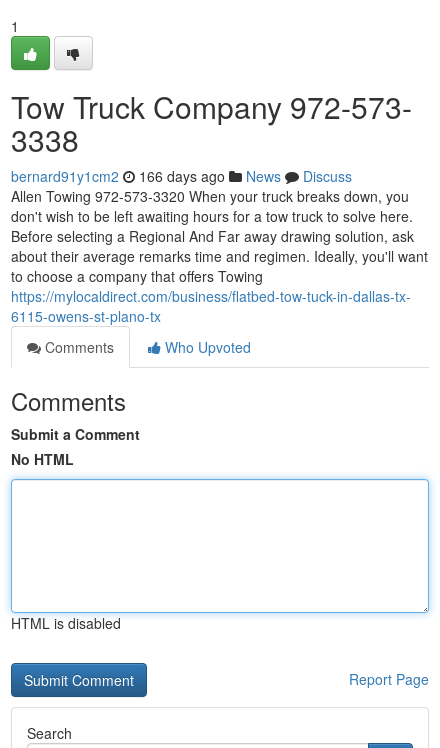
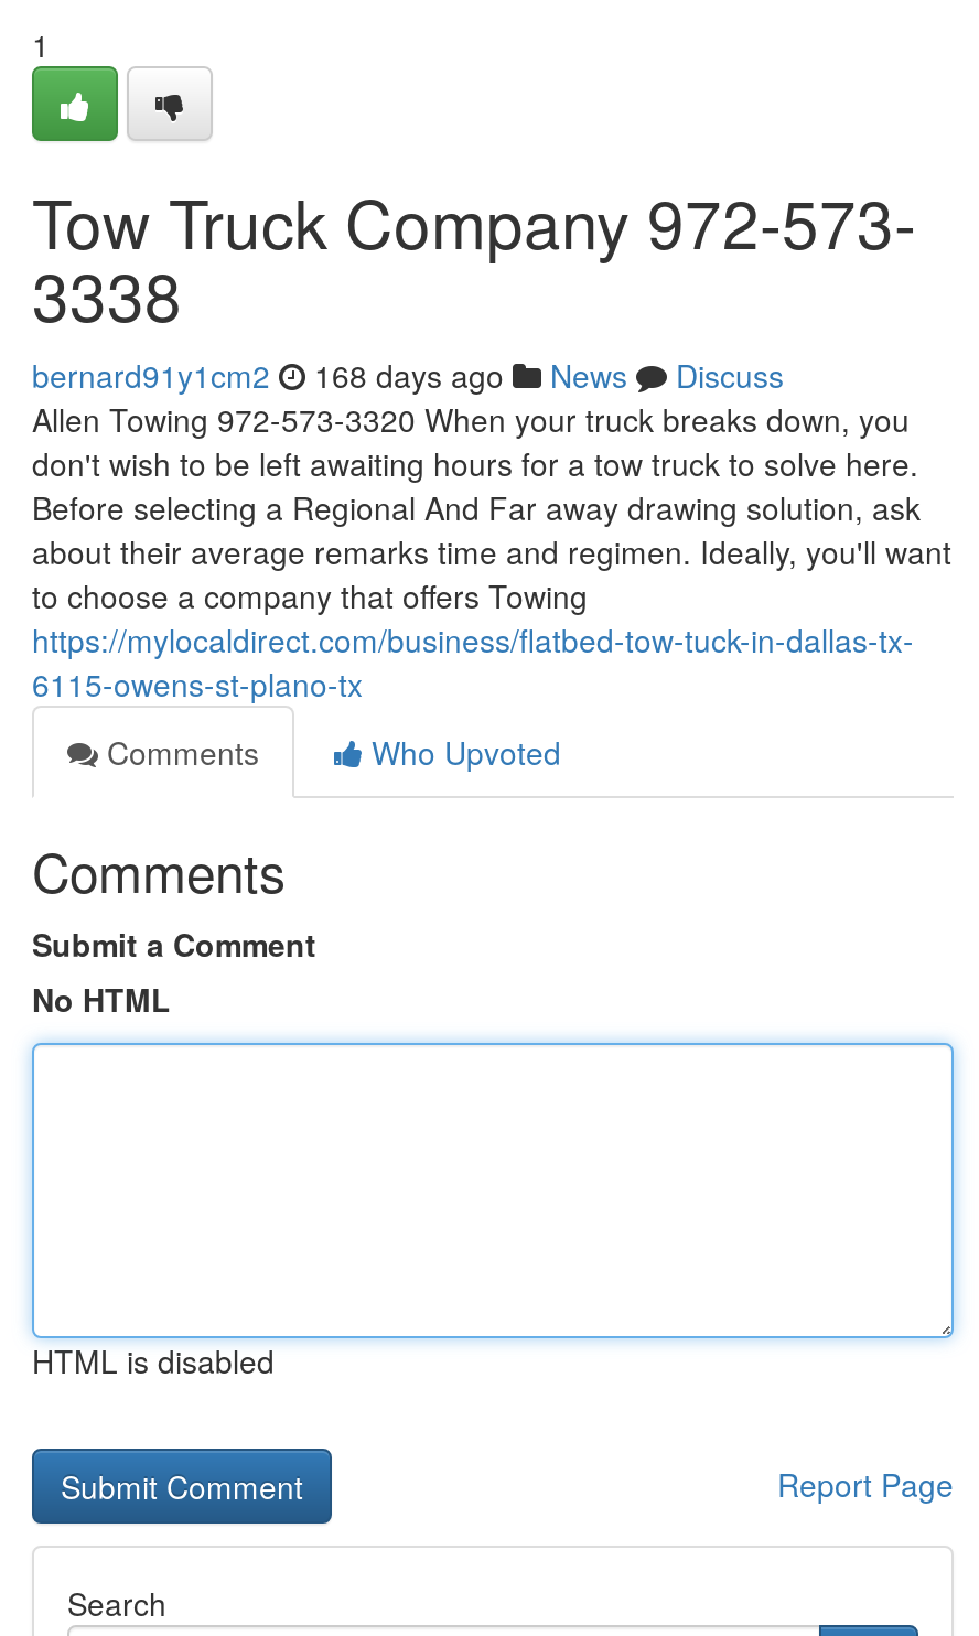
- bernard91y1cm2 166 days ago News Discuss
+ bernard91y1cm2 168 days ago News Discuss
